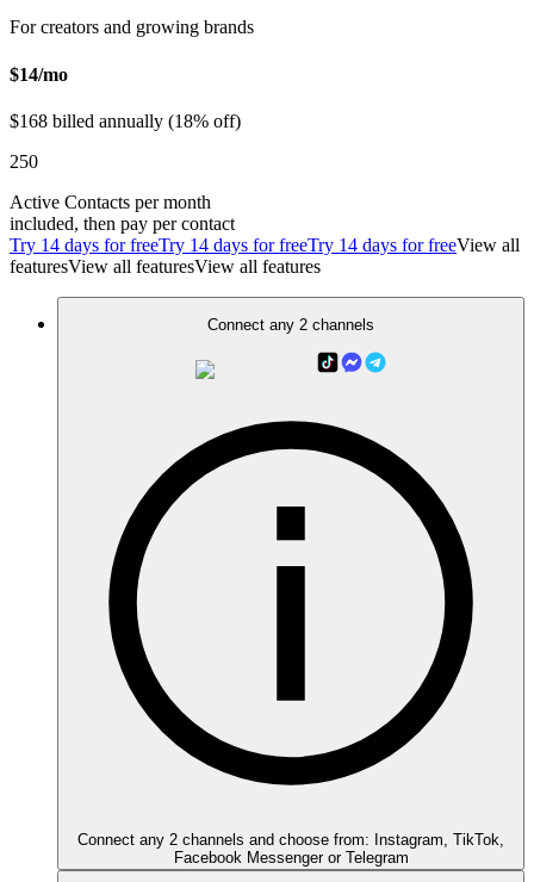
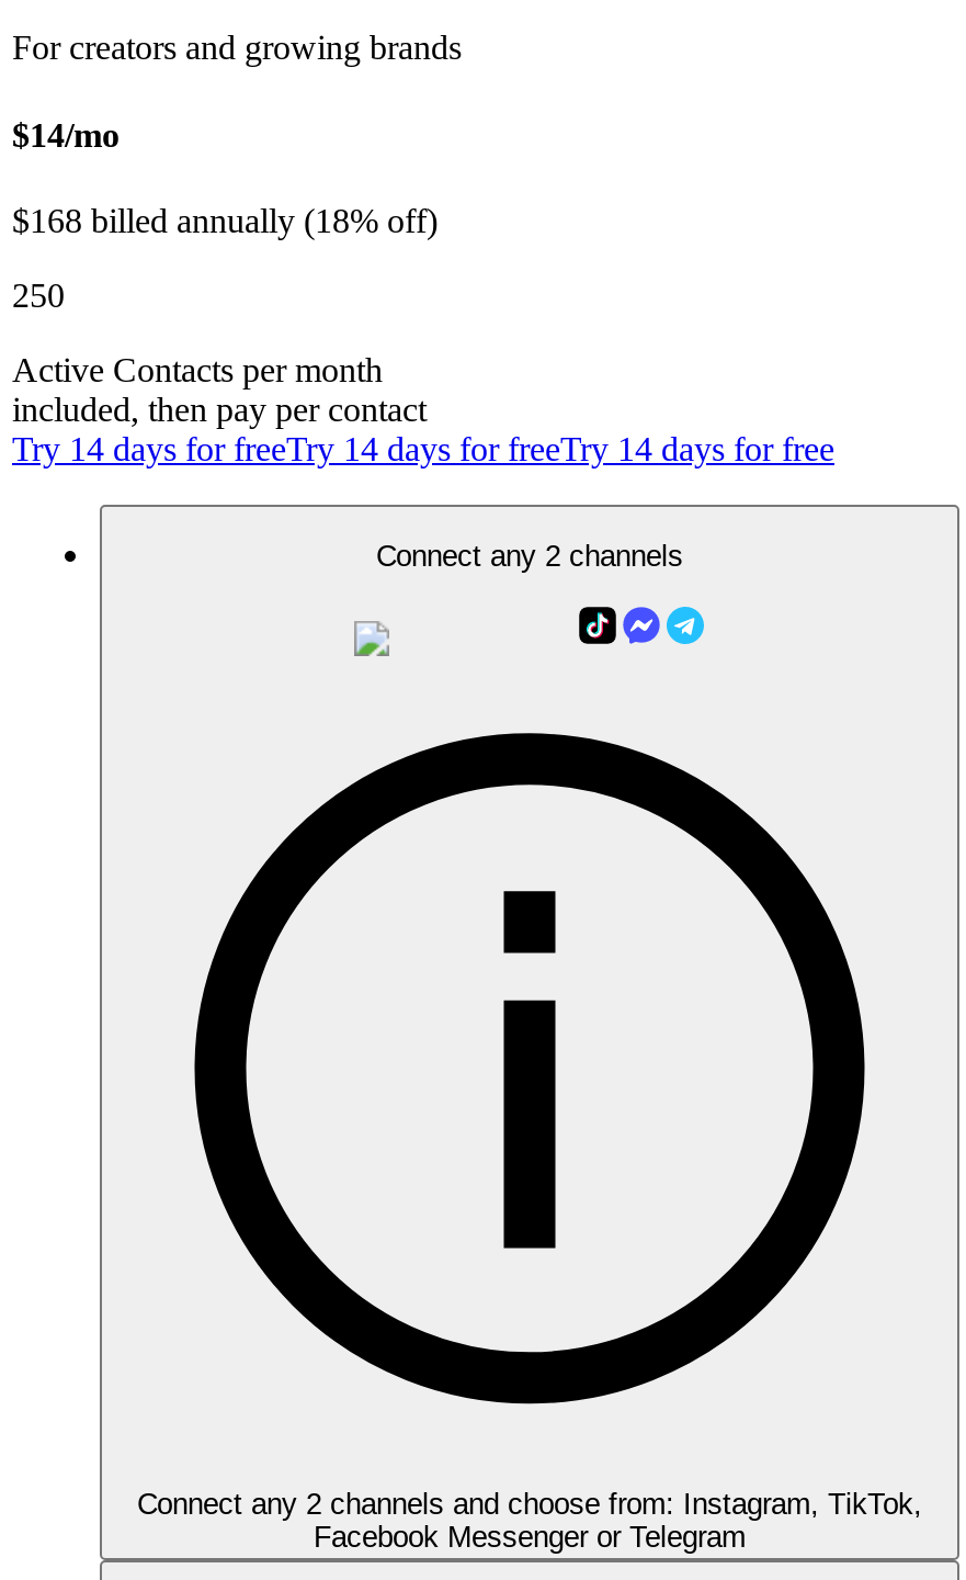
- Try 14 days for freeTry 14 days for freeTry 14 days for freeView all
- featuresView all featuresView all features
+ Try 14 days for freeTry 14 days for freeTry 14 days for free
